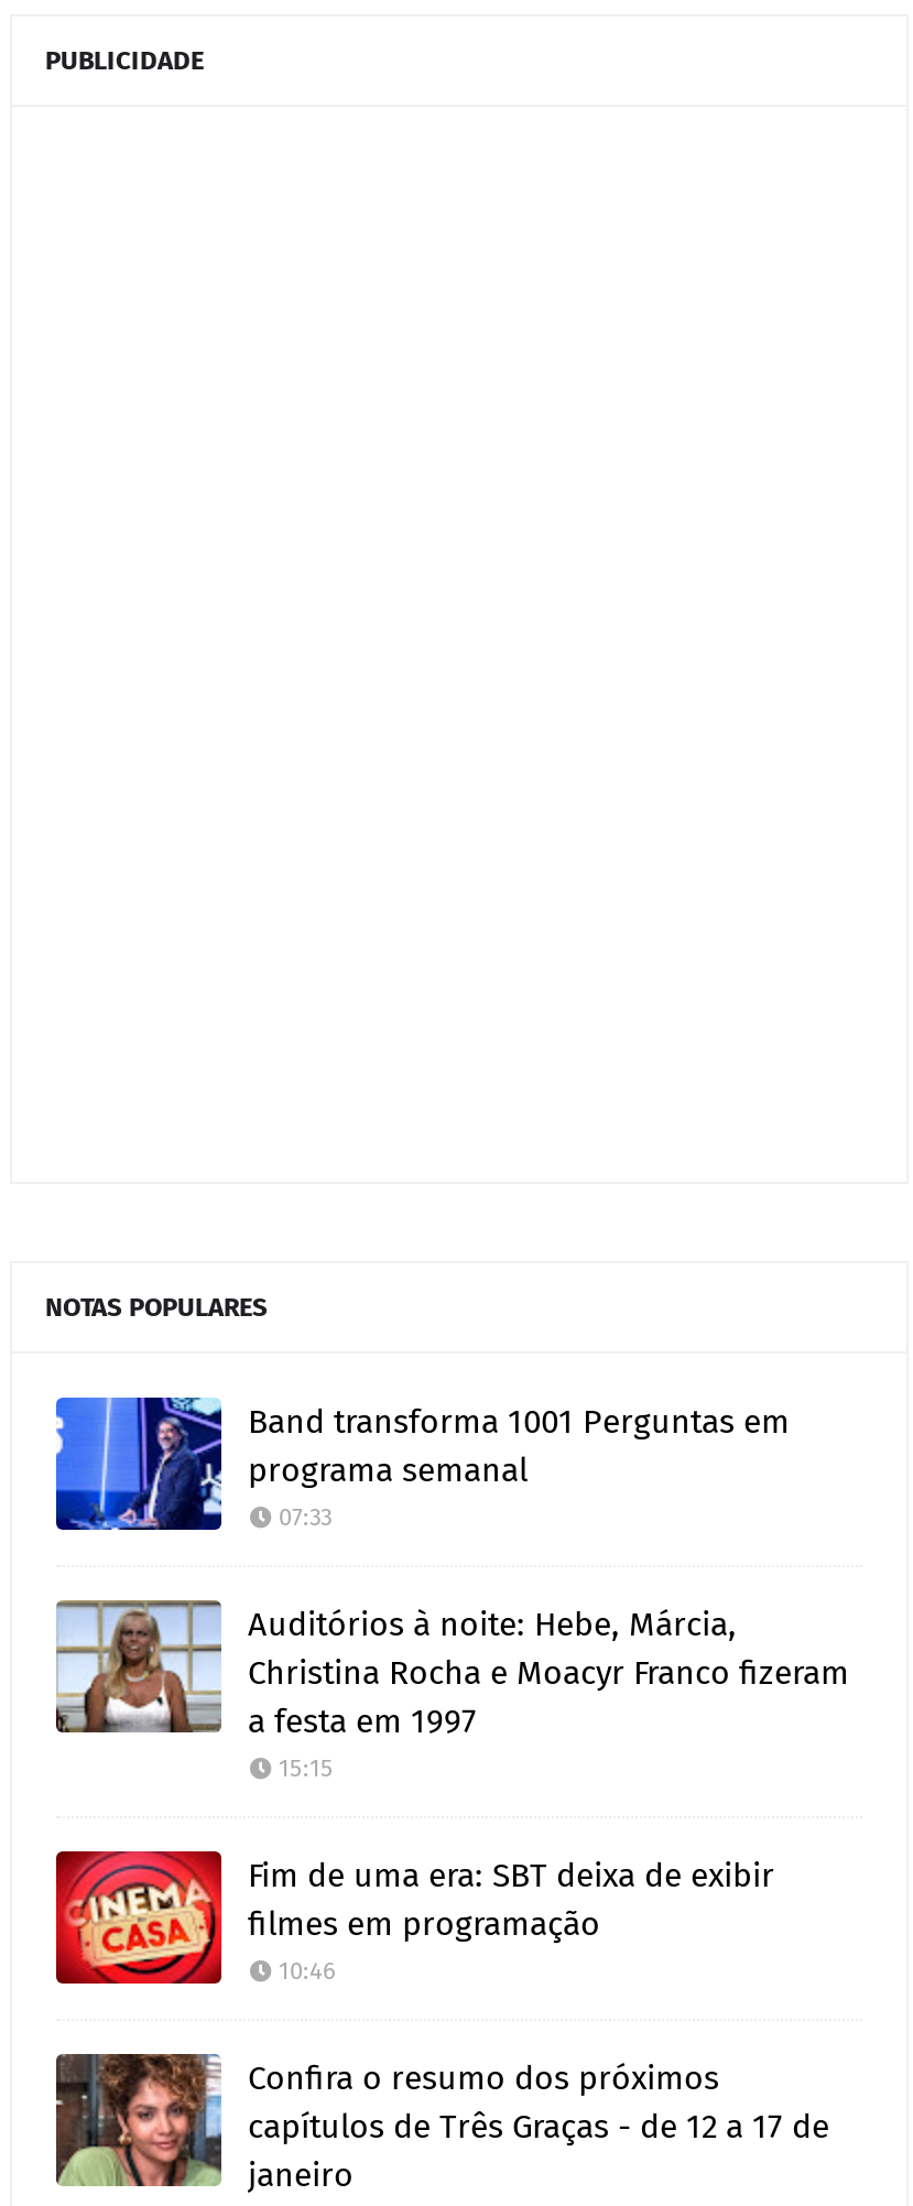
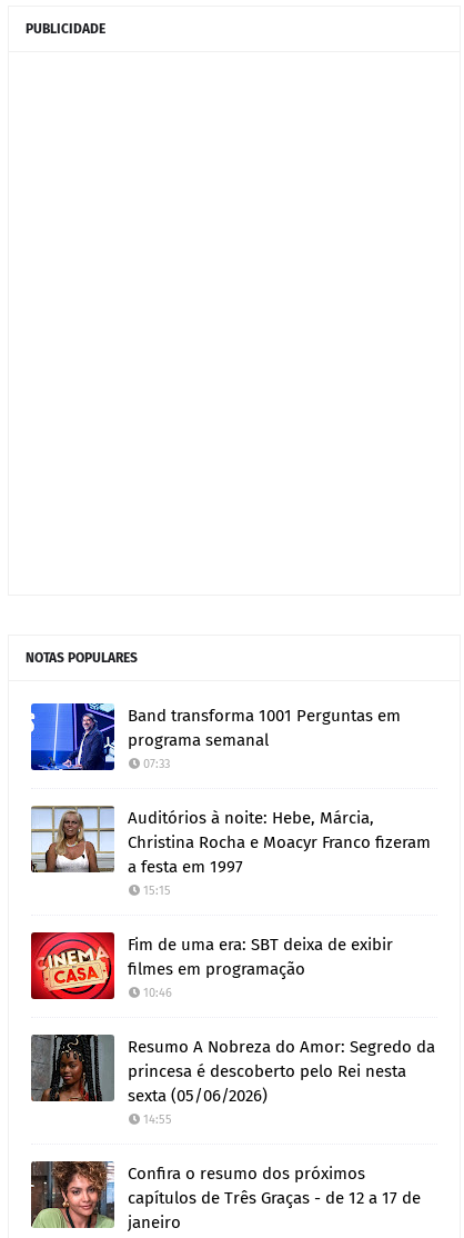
+ [image]
+ Resumo A Nobreza do Amor: Segredo da
+ princesa é descoberto pelo Rei nesta
+ sexta (05/06/2026)
+ 14:55
